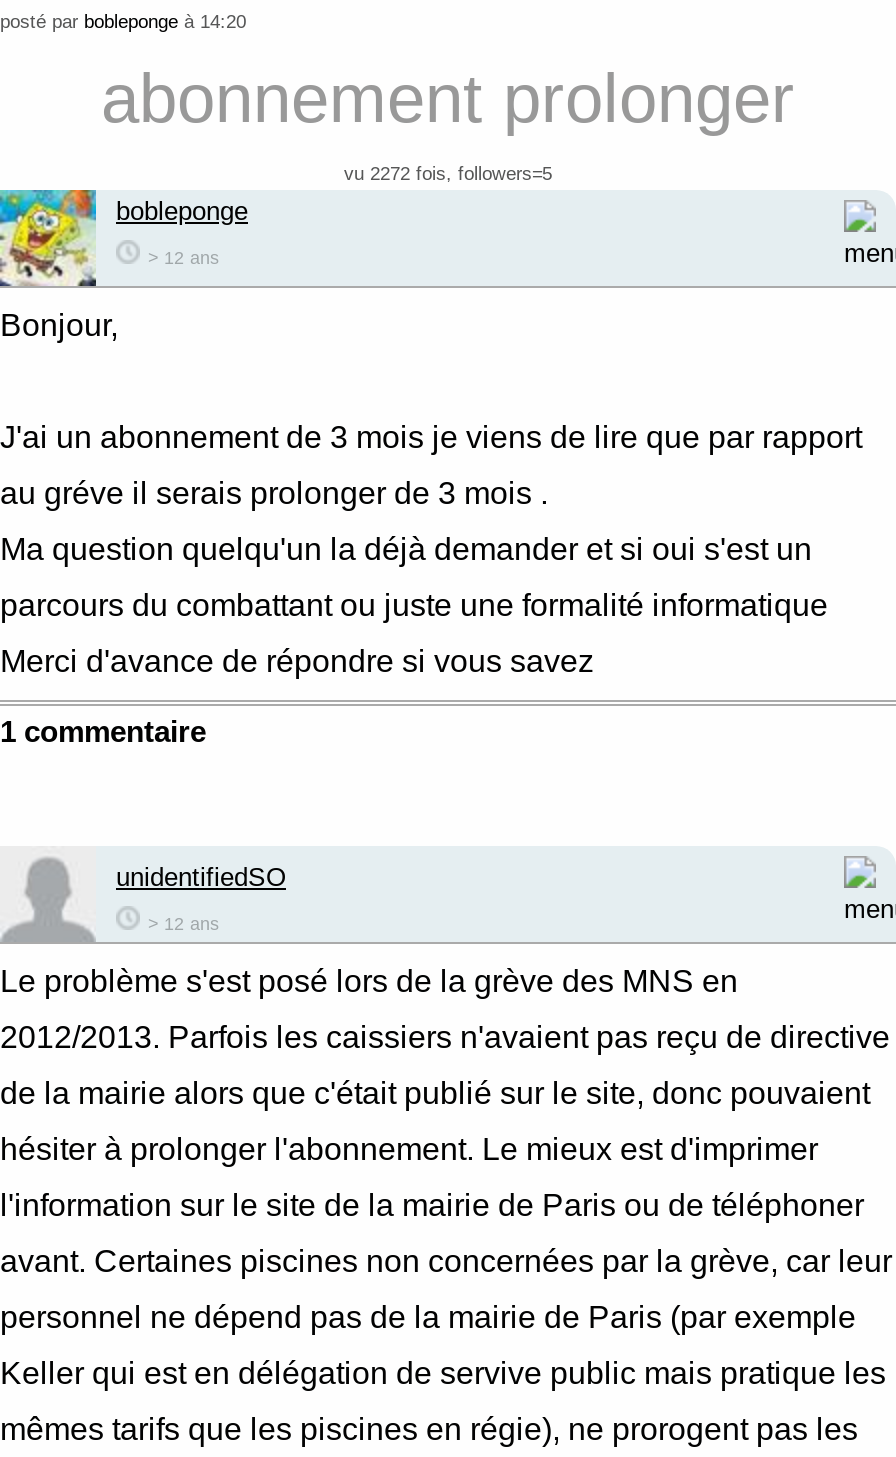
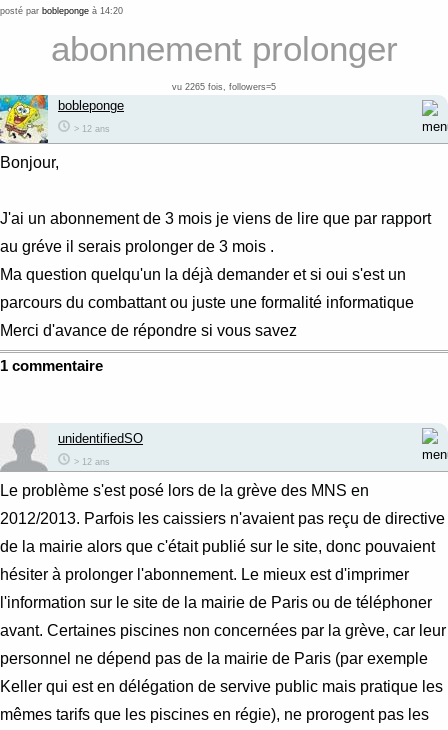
- vu 2272 fois, followers=5
+ vu 2265 fois, followers=5
